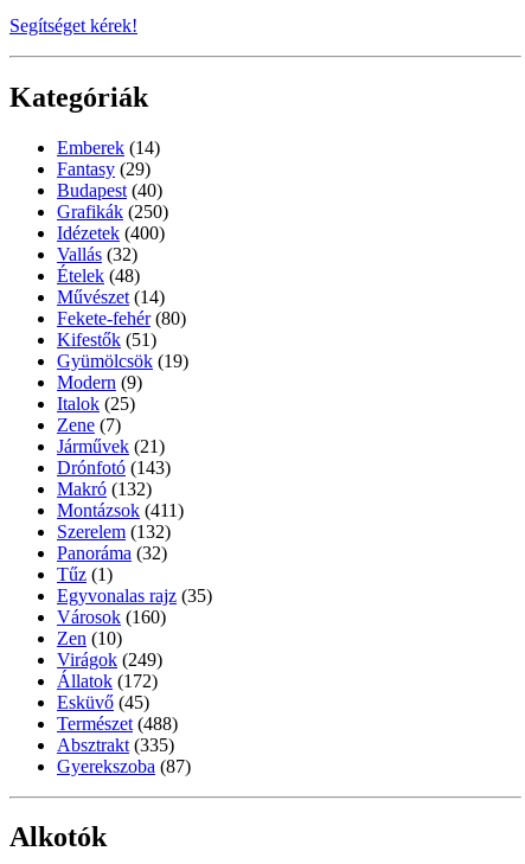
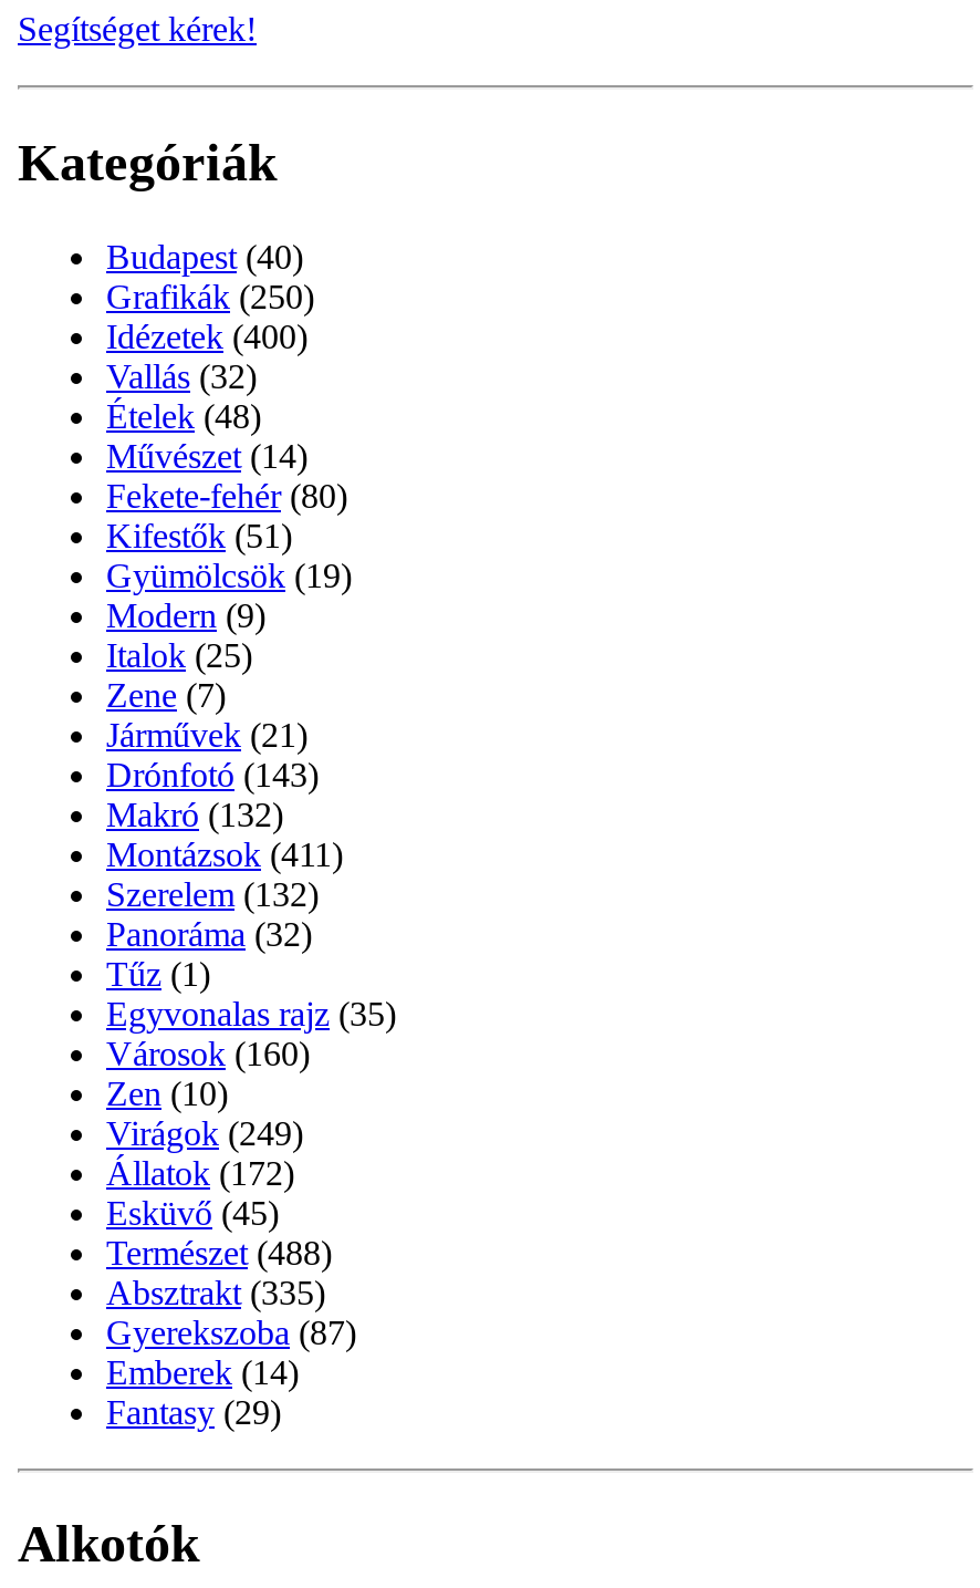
moved down: Emberek (14) | Fantasy (29)

moved up: Budapest (40) | Grafikák (250) | Idézetek (400) | ... | Absztrakt (335) | Gyerekszoba (87)
